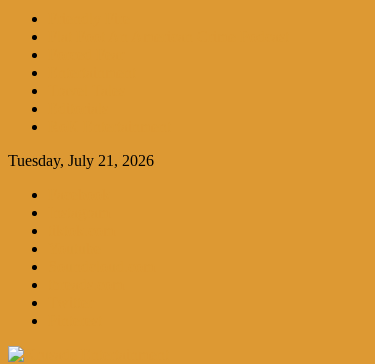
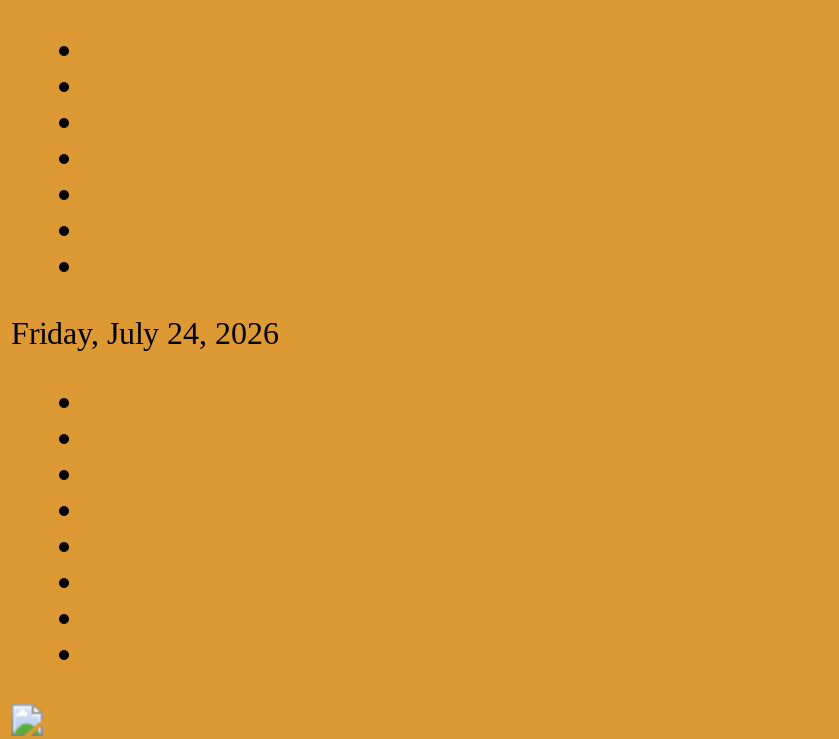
- Tuesday, July 21, 2026
+ Friday, July 24, 2026
